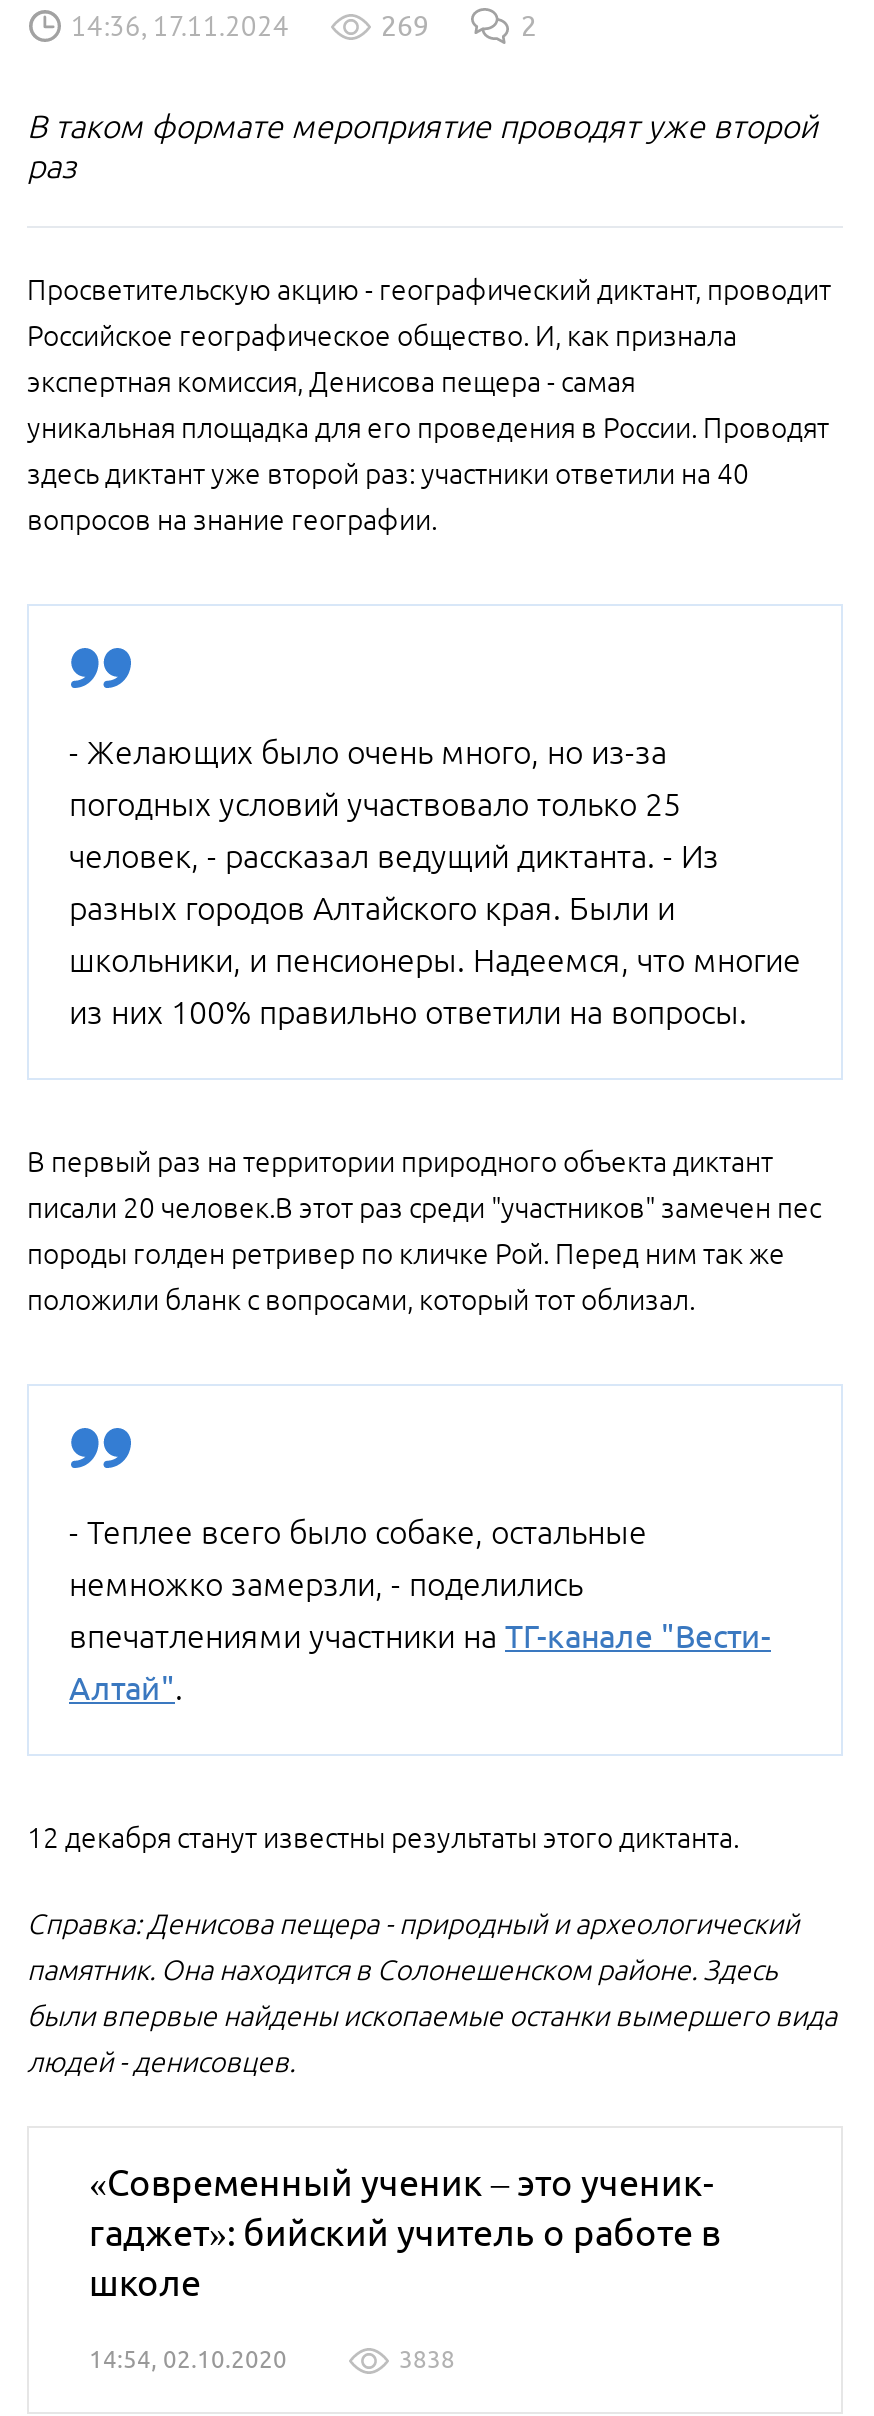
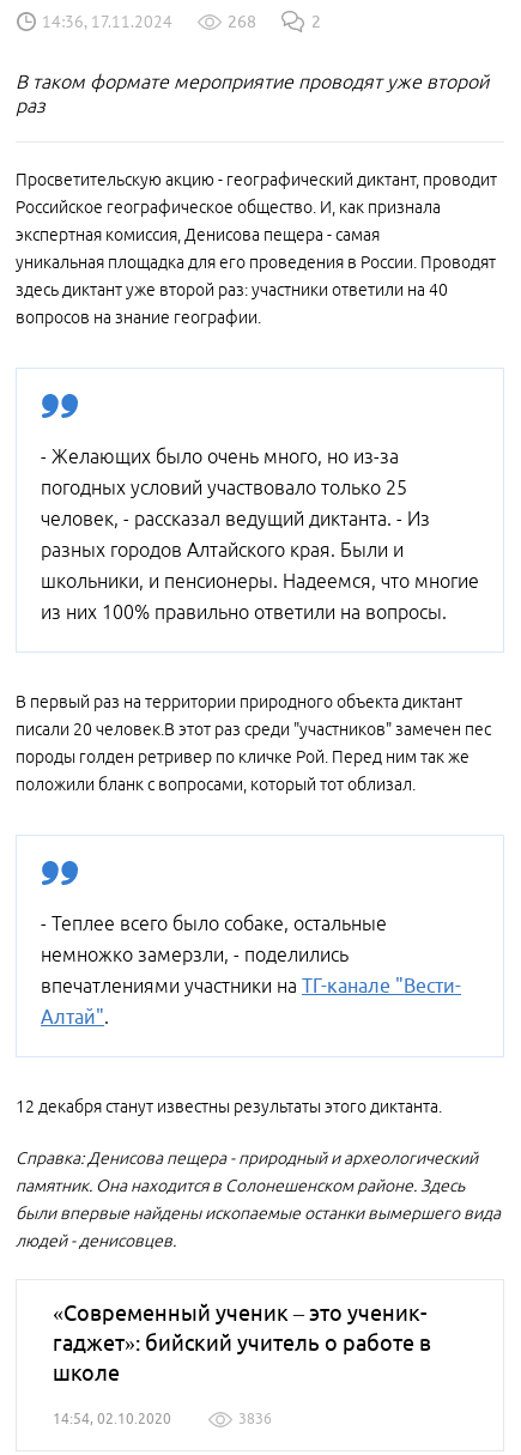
- 269
+ 268

- 3838
+ 3836
